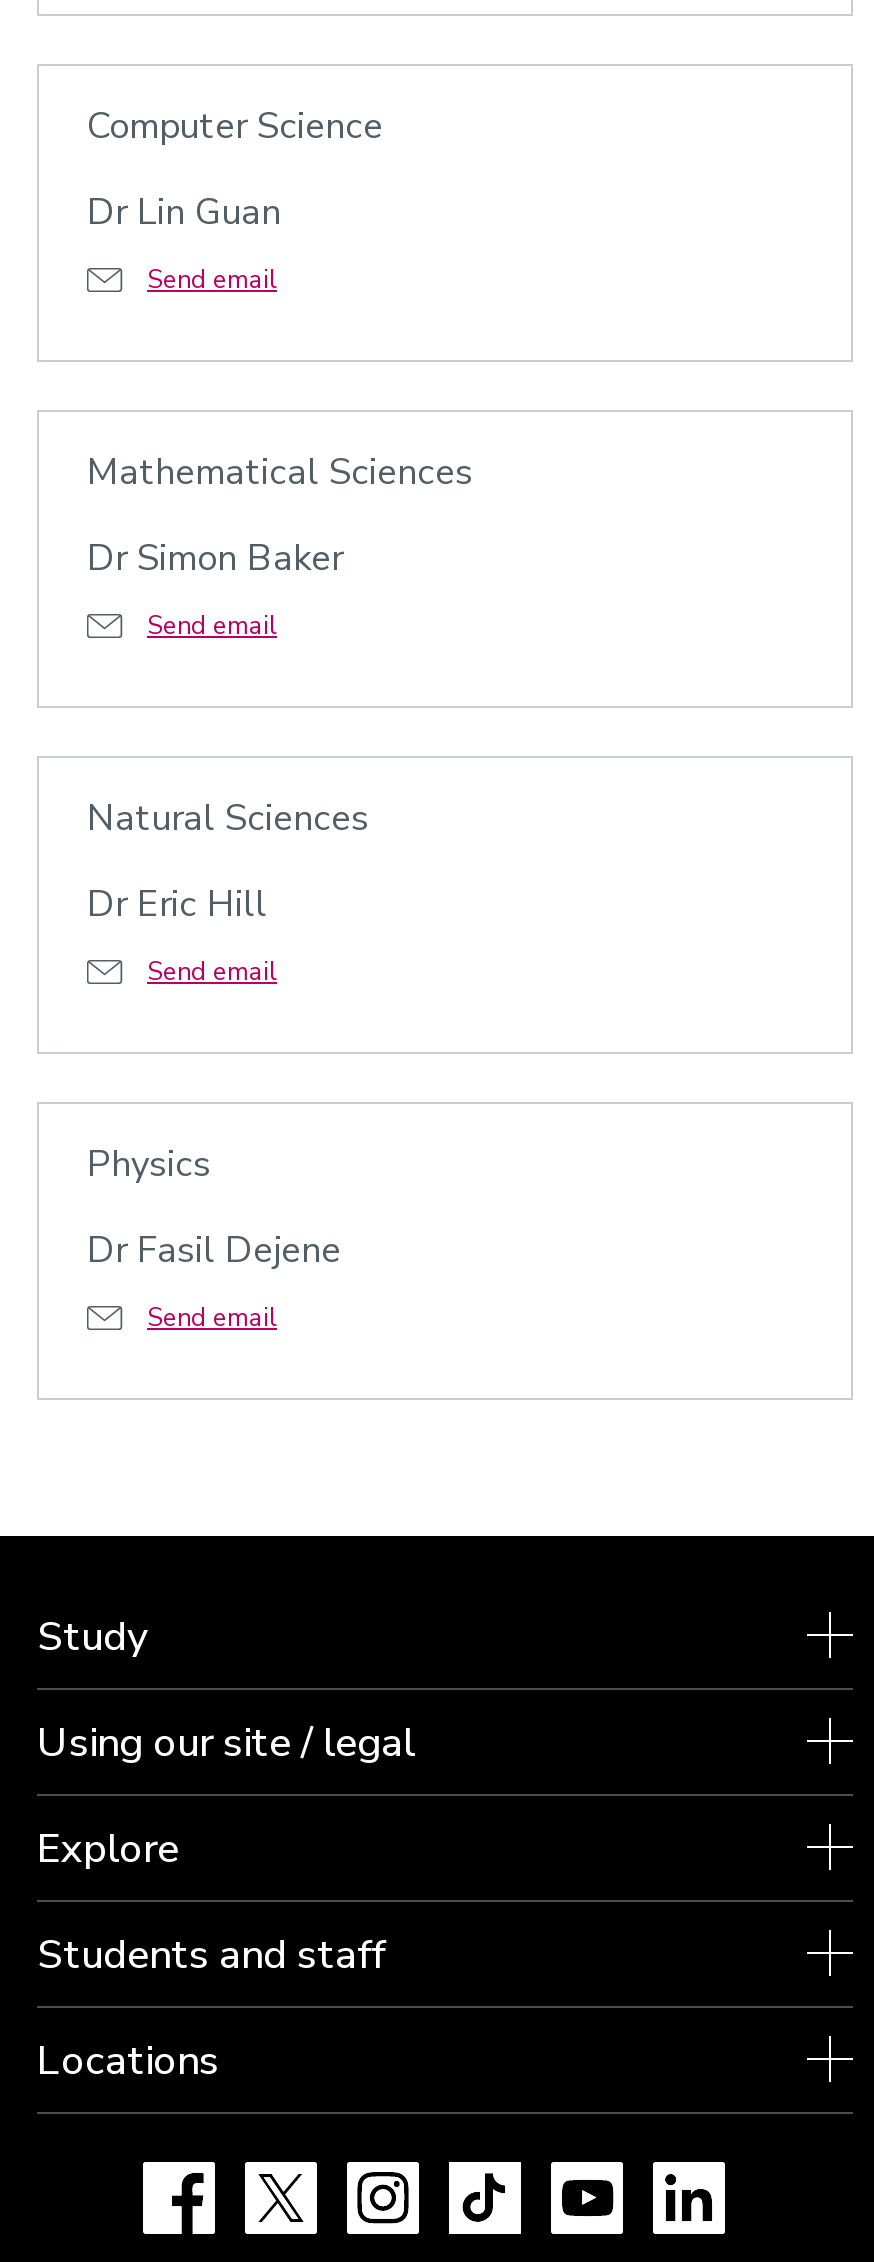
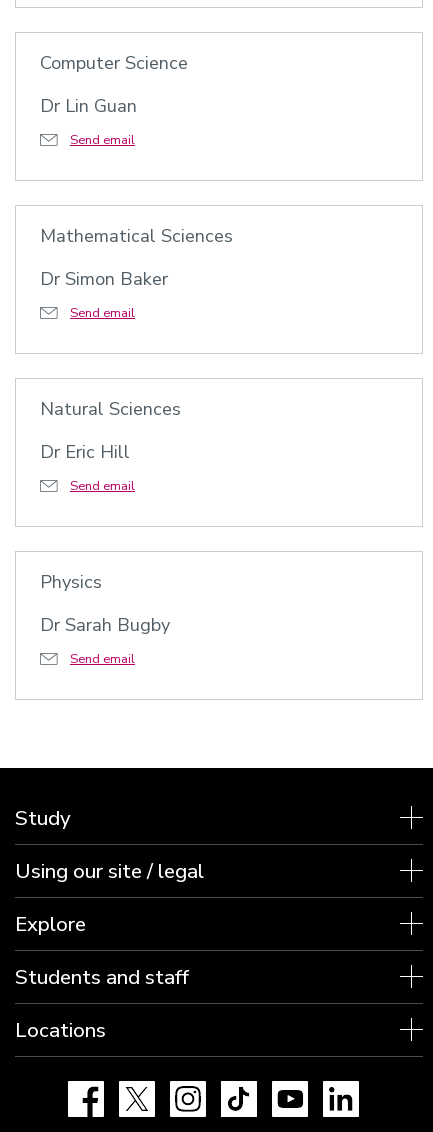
- Dr Fasil Dejene
+ Dr Sarah Bugby
